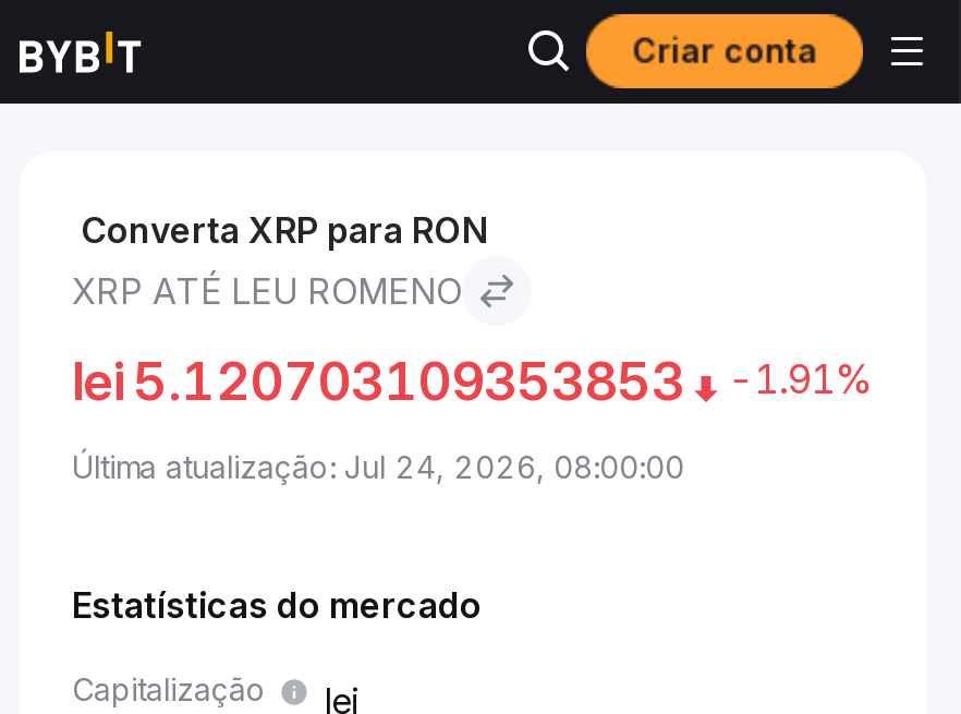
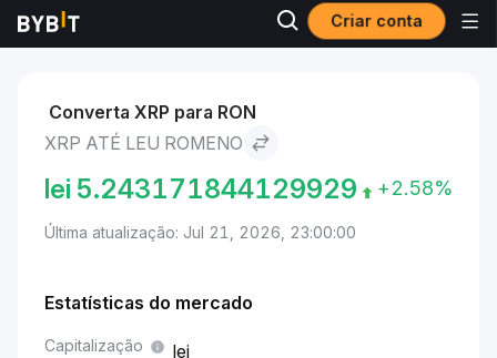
- lei 5.120703109353853
+ lei 5.243171844129929

- -1.91%
+ +2.58%

- Última atualização: Jul 24, 2026, 08:00:00
+ Última atualização: Jul 21, 2026, 23:00:00
